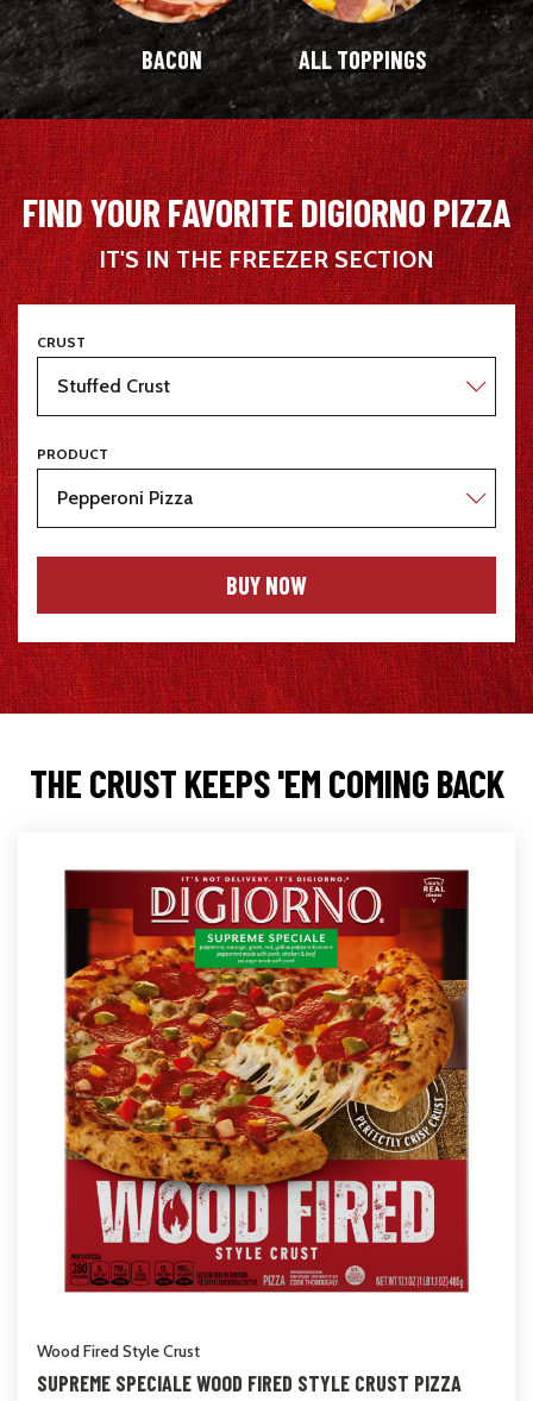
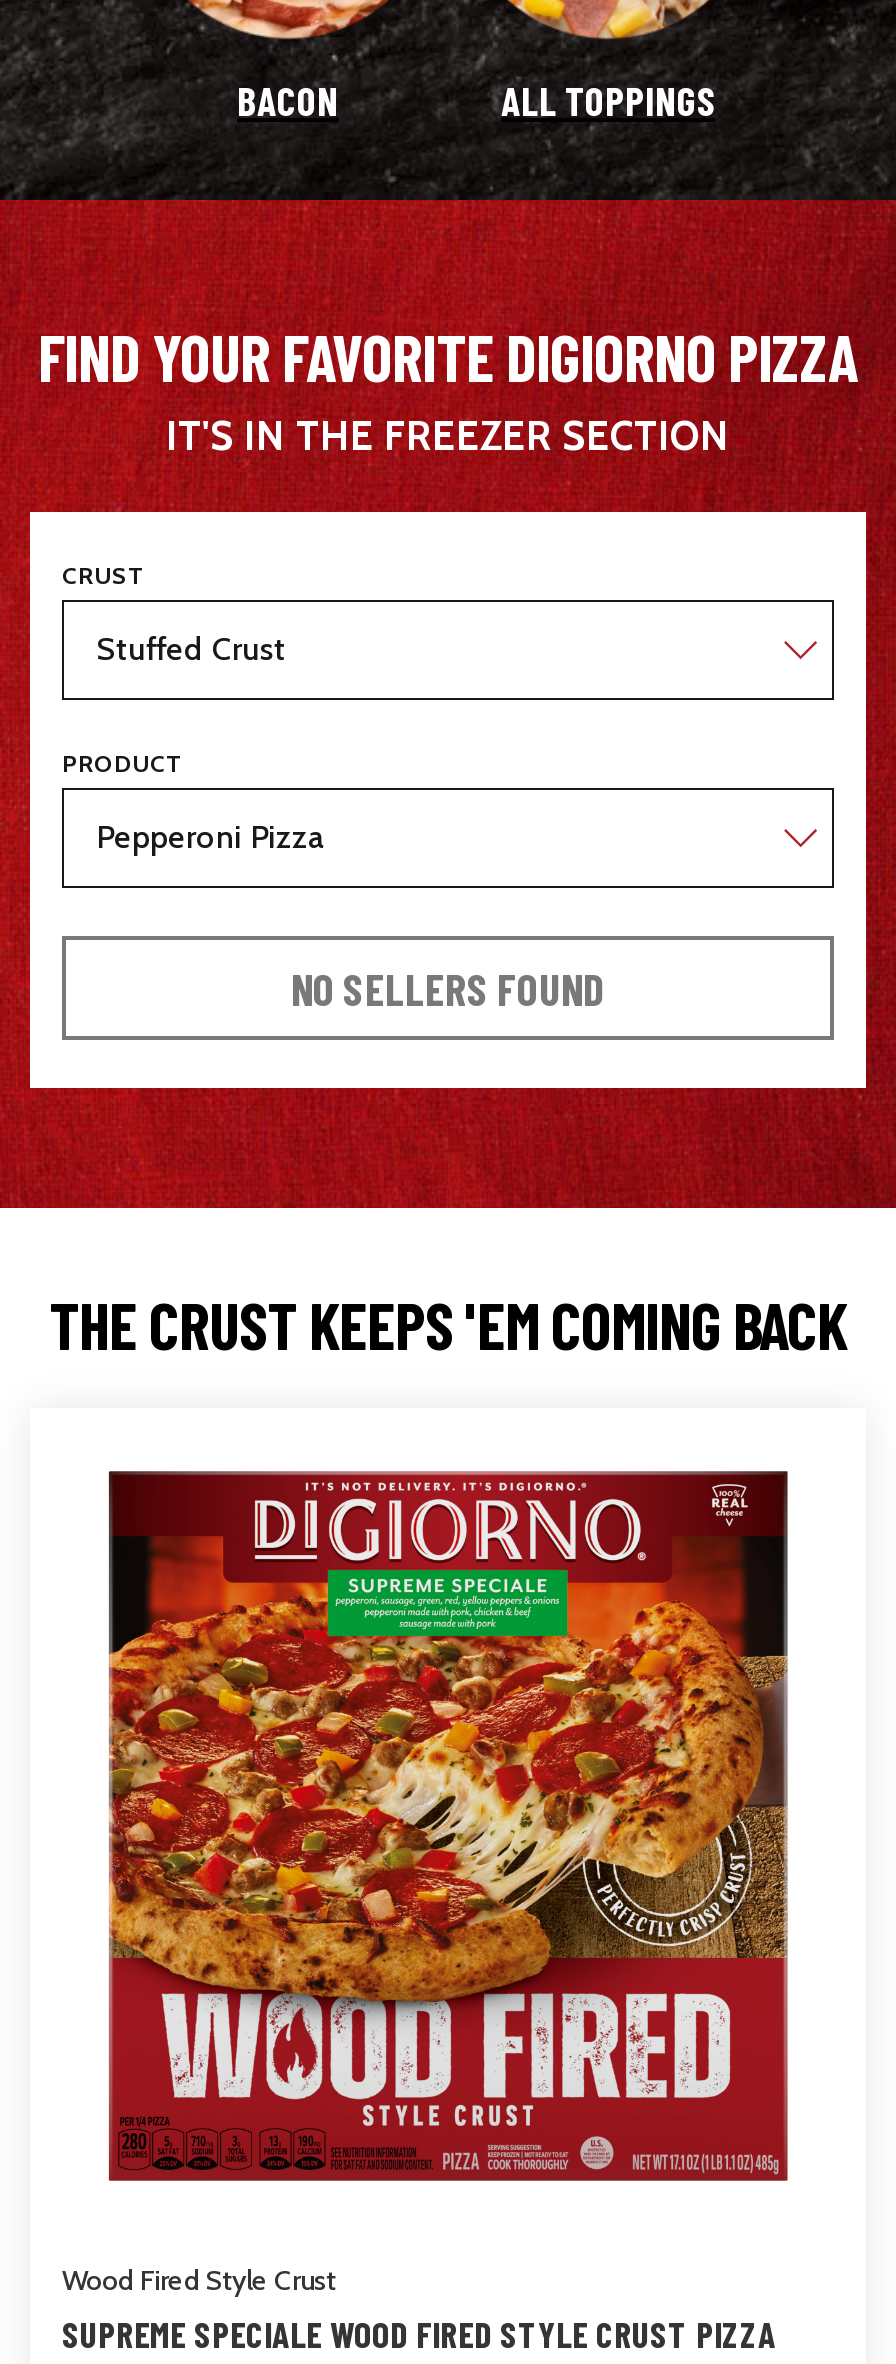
- BUY NOW
+ NO SELLERS FOUND
